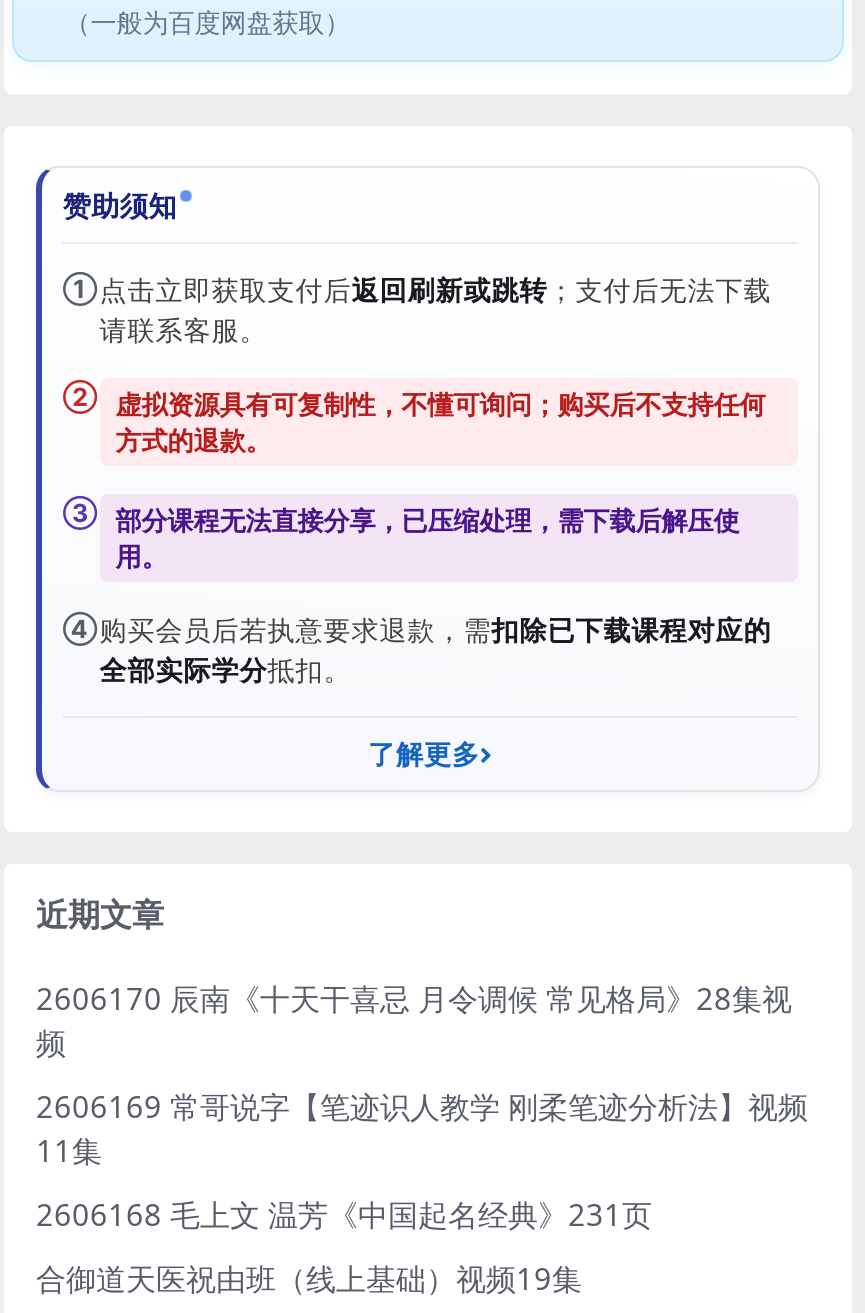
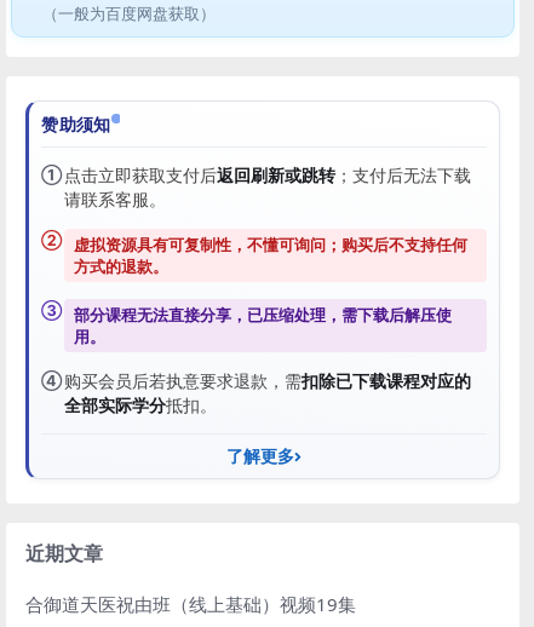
- 2606170 辰南《十天干喜忌 月令调候 常见格局》28集视
- 频
- 2606169 常哥说字【笔迹识人教学 刚柔笔迹分析法】视频
- 11集
- 2606168 毛上文 温芳《中国起名经典》231页
